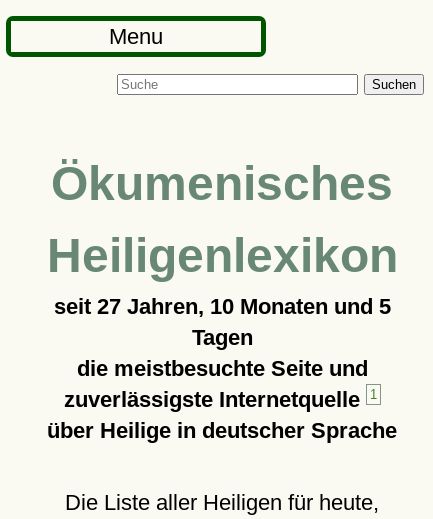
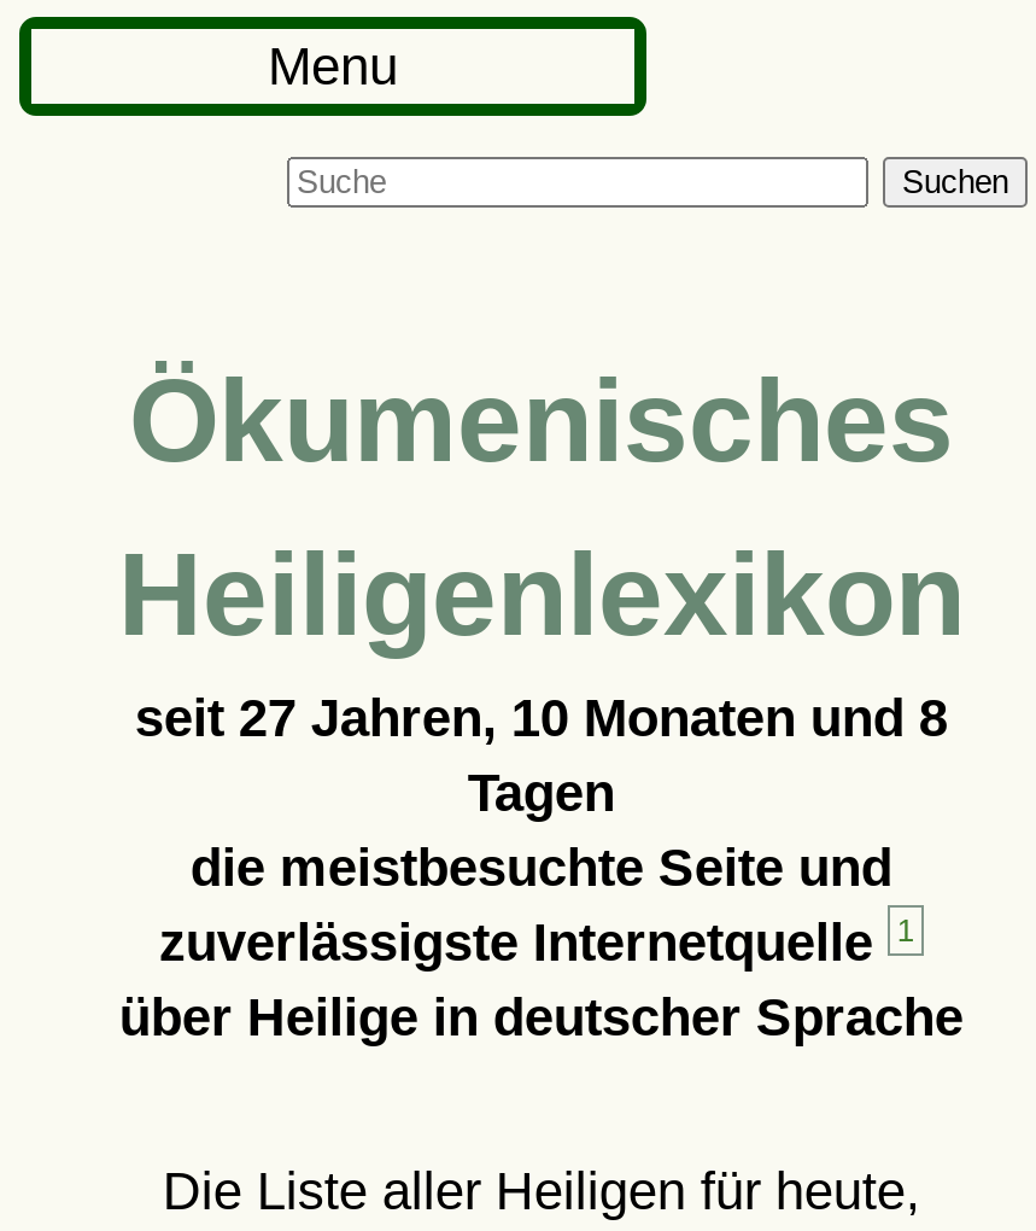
- seit 27 Jahren, 10 Monaten und 5
+ seit 27 Jahren, 10 Monaten und 8
